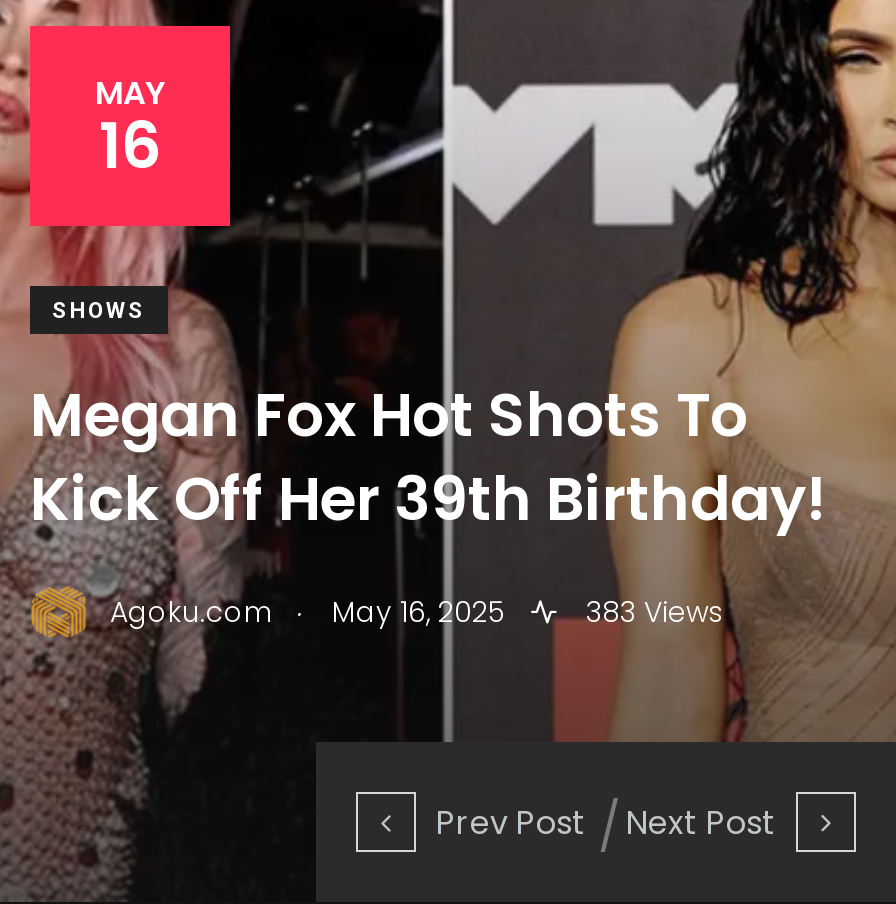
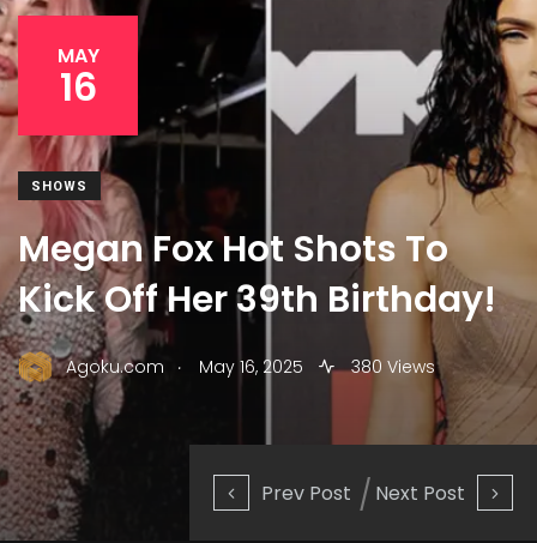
- 383 Views
+ 380 Views
